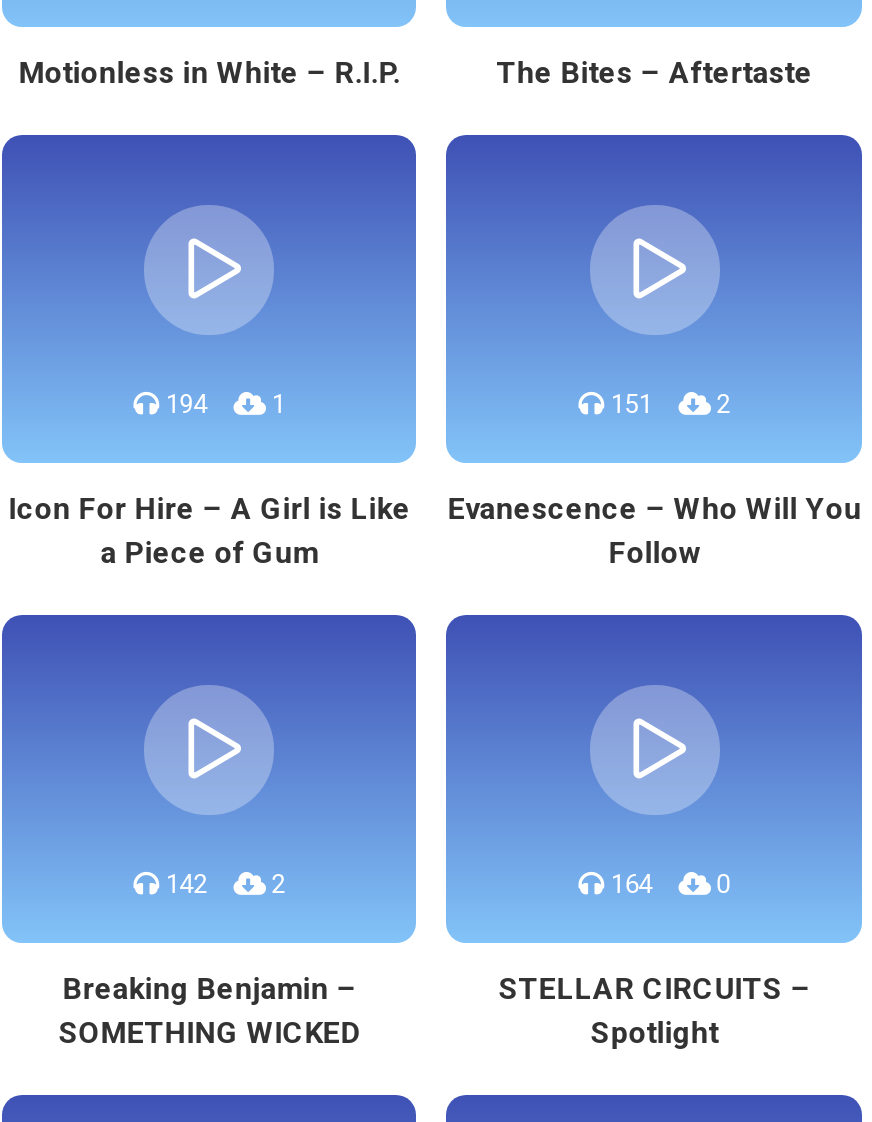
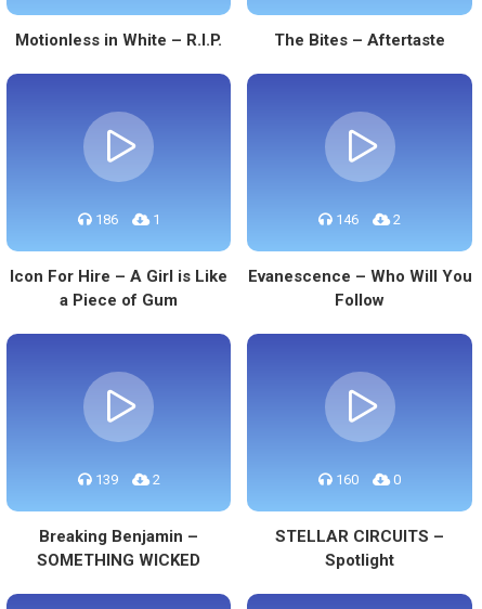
- 194 1
+ 186 1

- 151 2
+ 146 2

- 142 2
+ 139 2

- 164 0
+ 160 0
